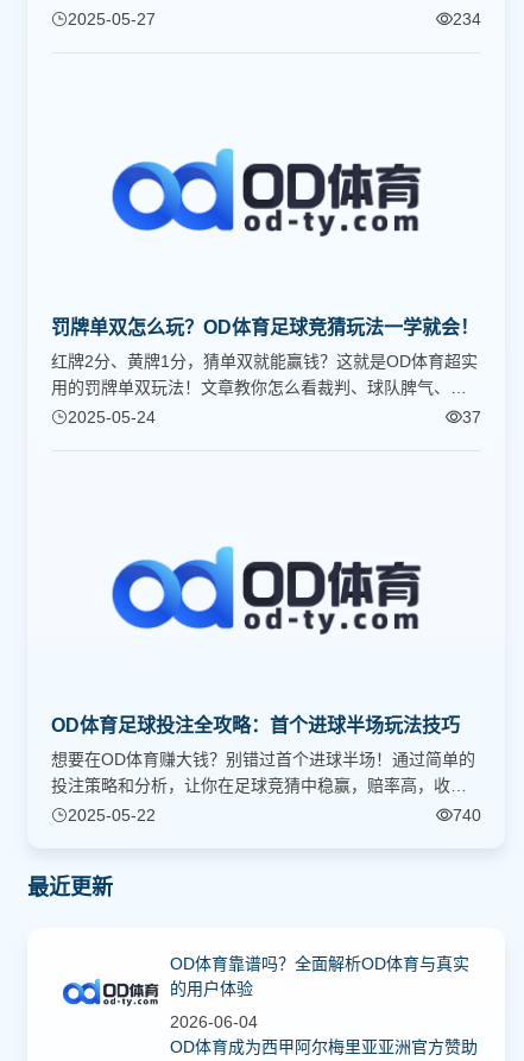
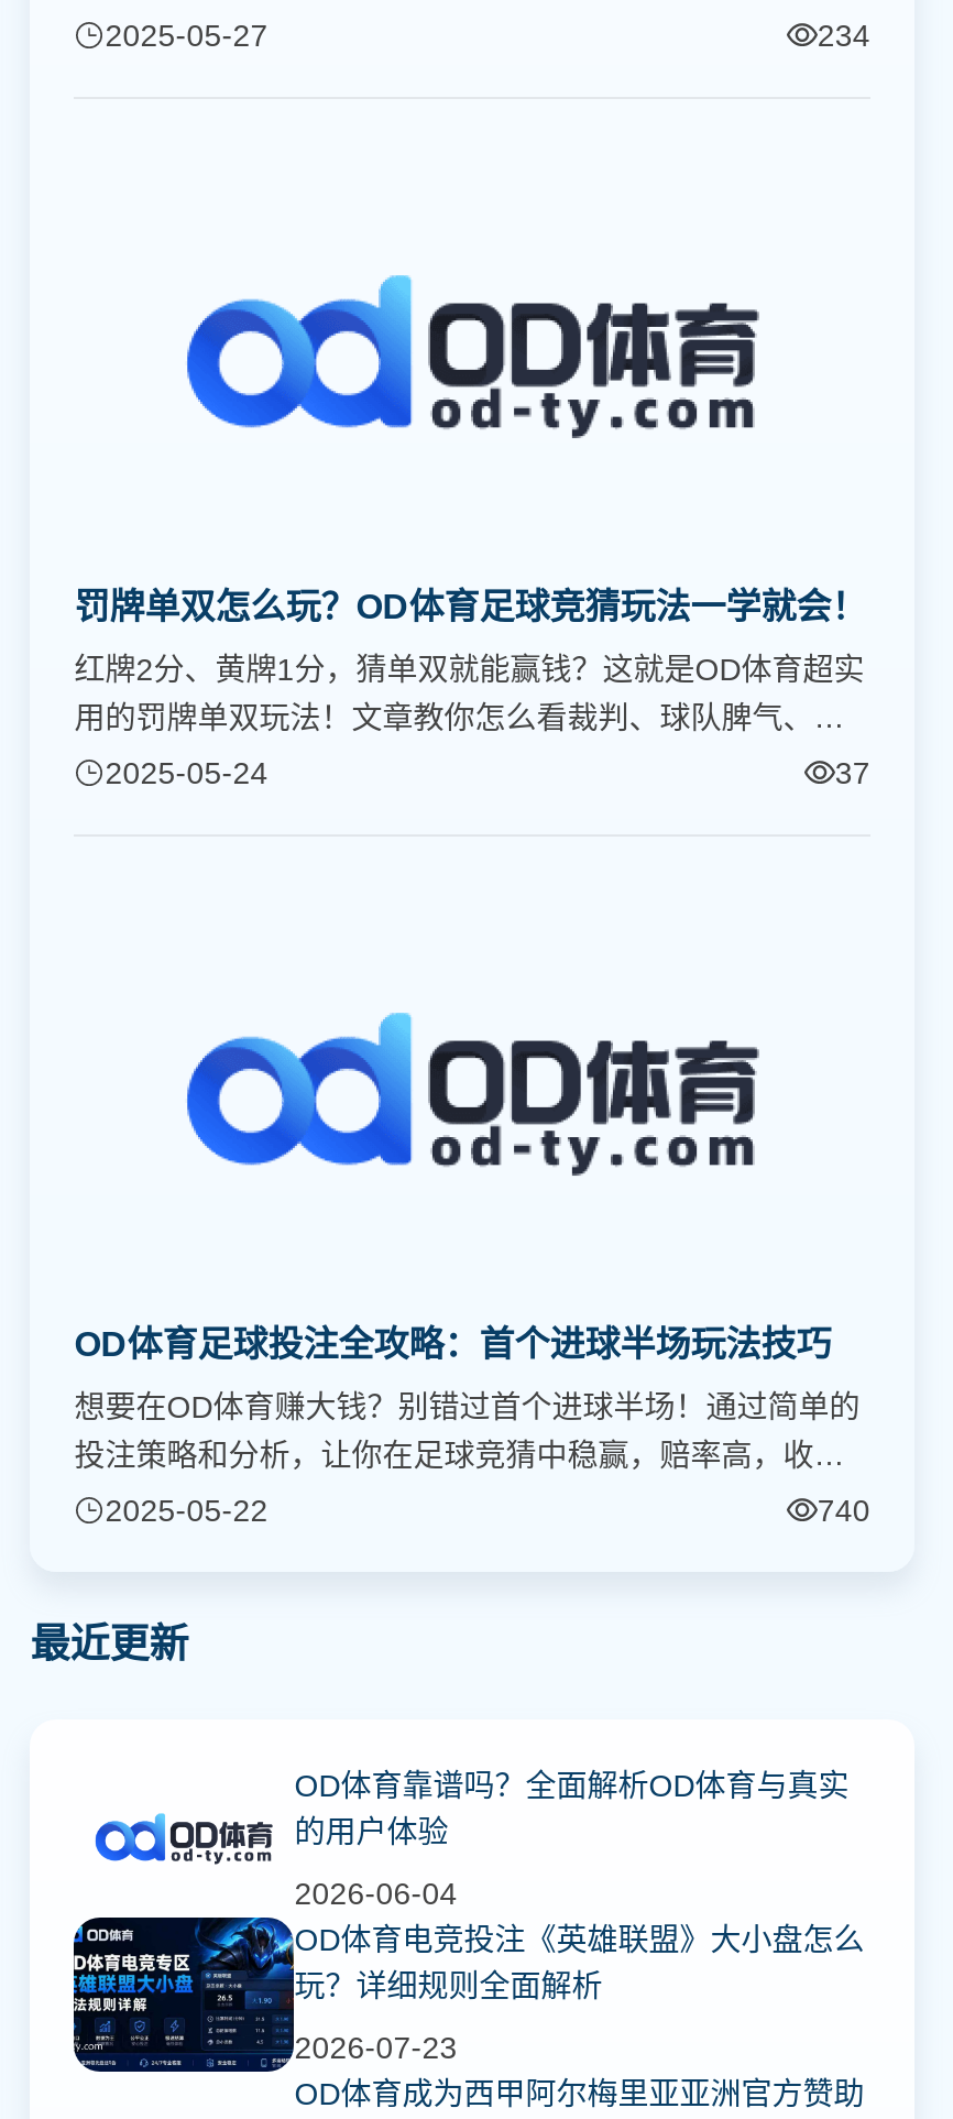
+ [image]
+ OD体育电竞投注《英雄联盟》大小盘怎么
+ 玩？详细规则全面解析
+ 2026-07-23
